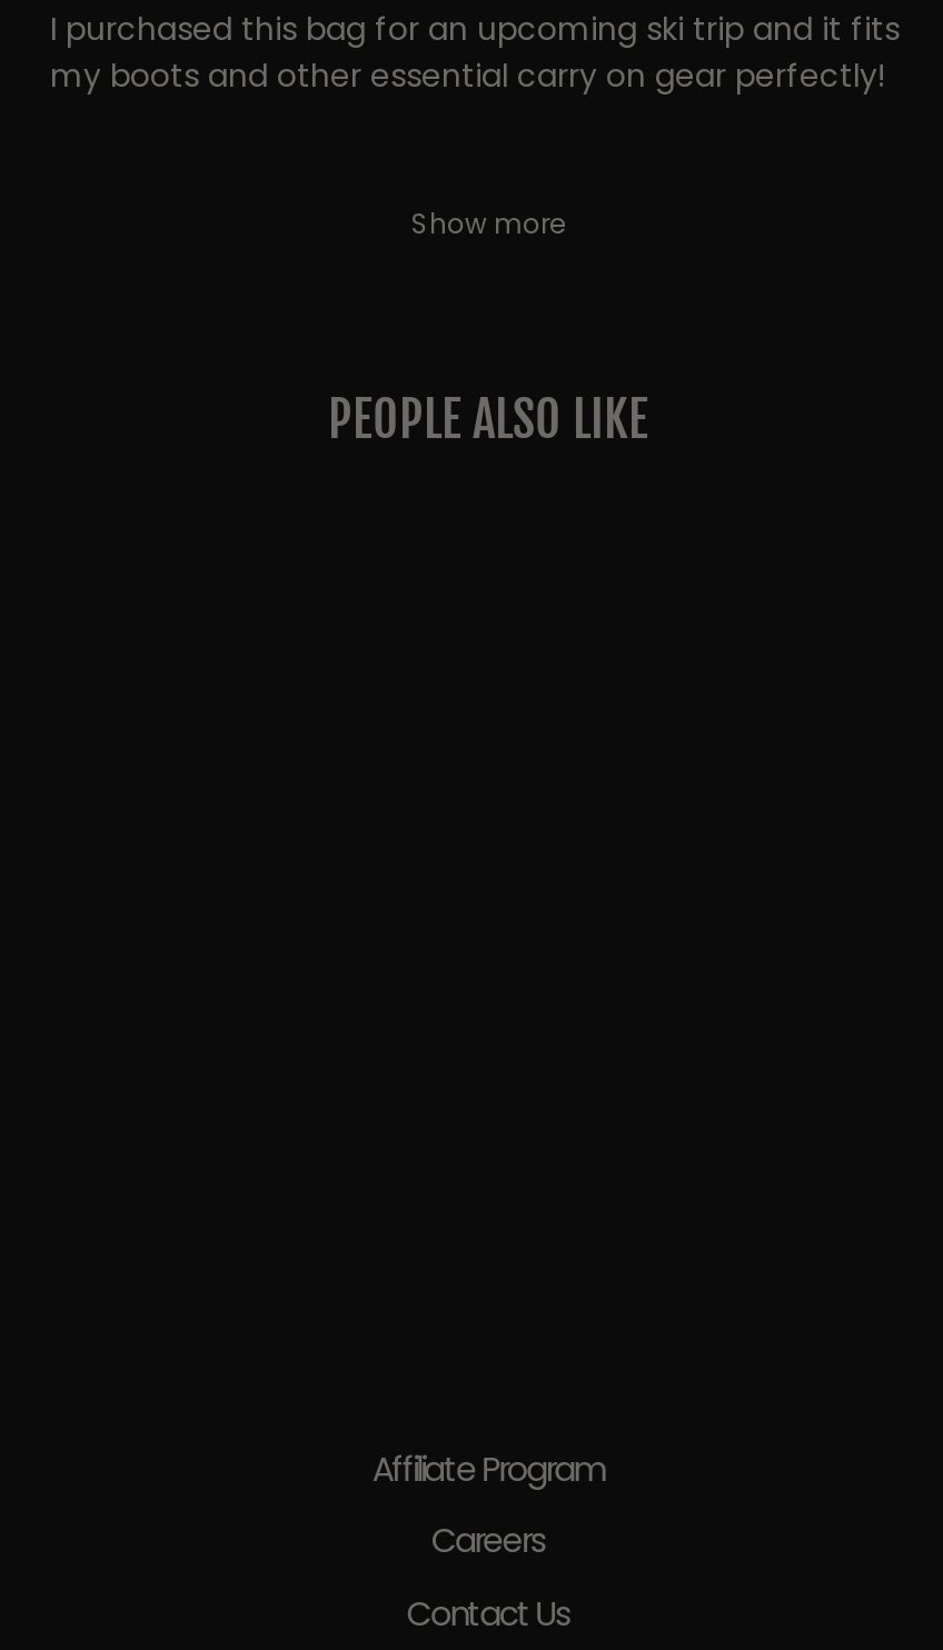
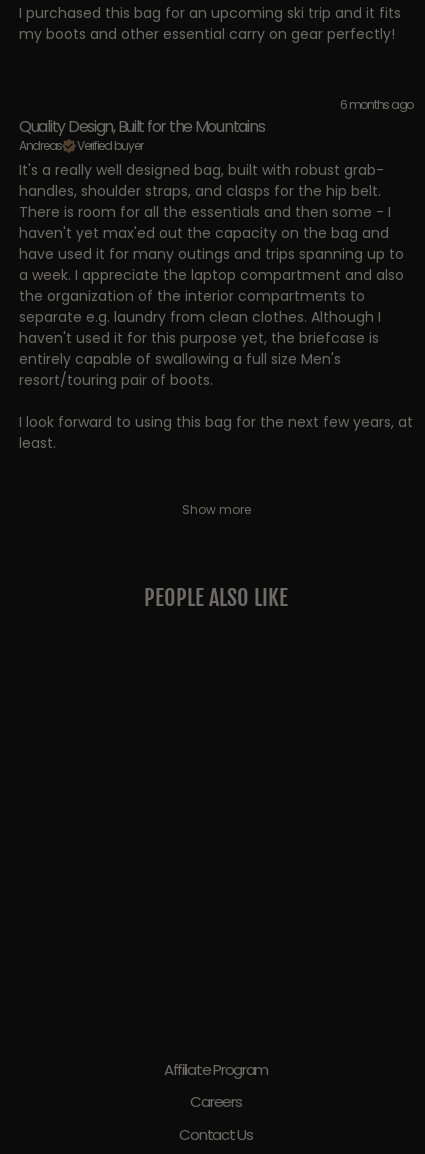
+ 6 months ago
+ Quality Design, Built for the Mountains
+ Andreas
+ Verified buyer
+ It's a really well designed bag, built with robust grab-
+ handles, shoulder straps, and clasps for the hip belt.
+ There is room for all the essentials and then some - I
+ haven't yet max'ed out the capacity on the bag and
+ have used it for many outings and trips spanning up to
+ a week. I appreciate the laptop compartment and also
+ the organization of the interior compartments to
+ separate e.g. laundry from clean clothes. Although I
+ haven't used it for this purpose yet, the briefcase is
+ entirely capable of swallowing a full size Men's
+ resort/touring pair of boots.
+ I look forward to using this bag for the next few years, at
+ least.
